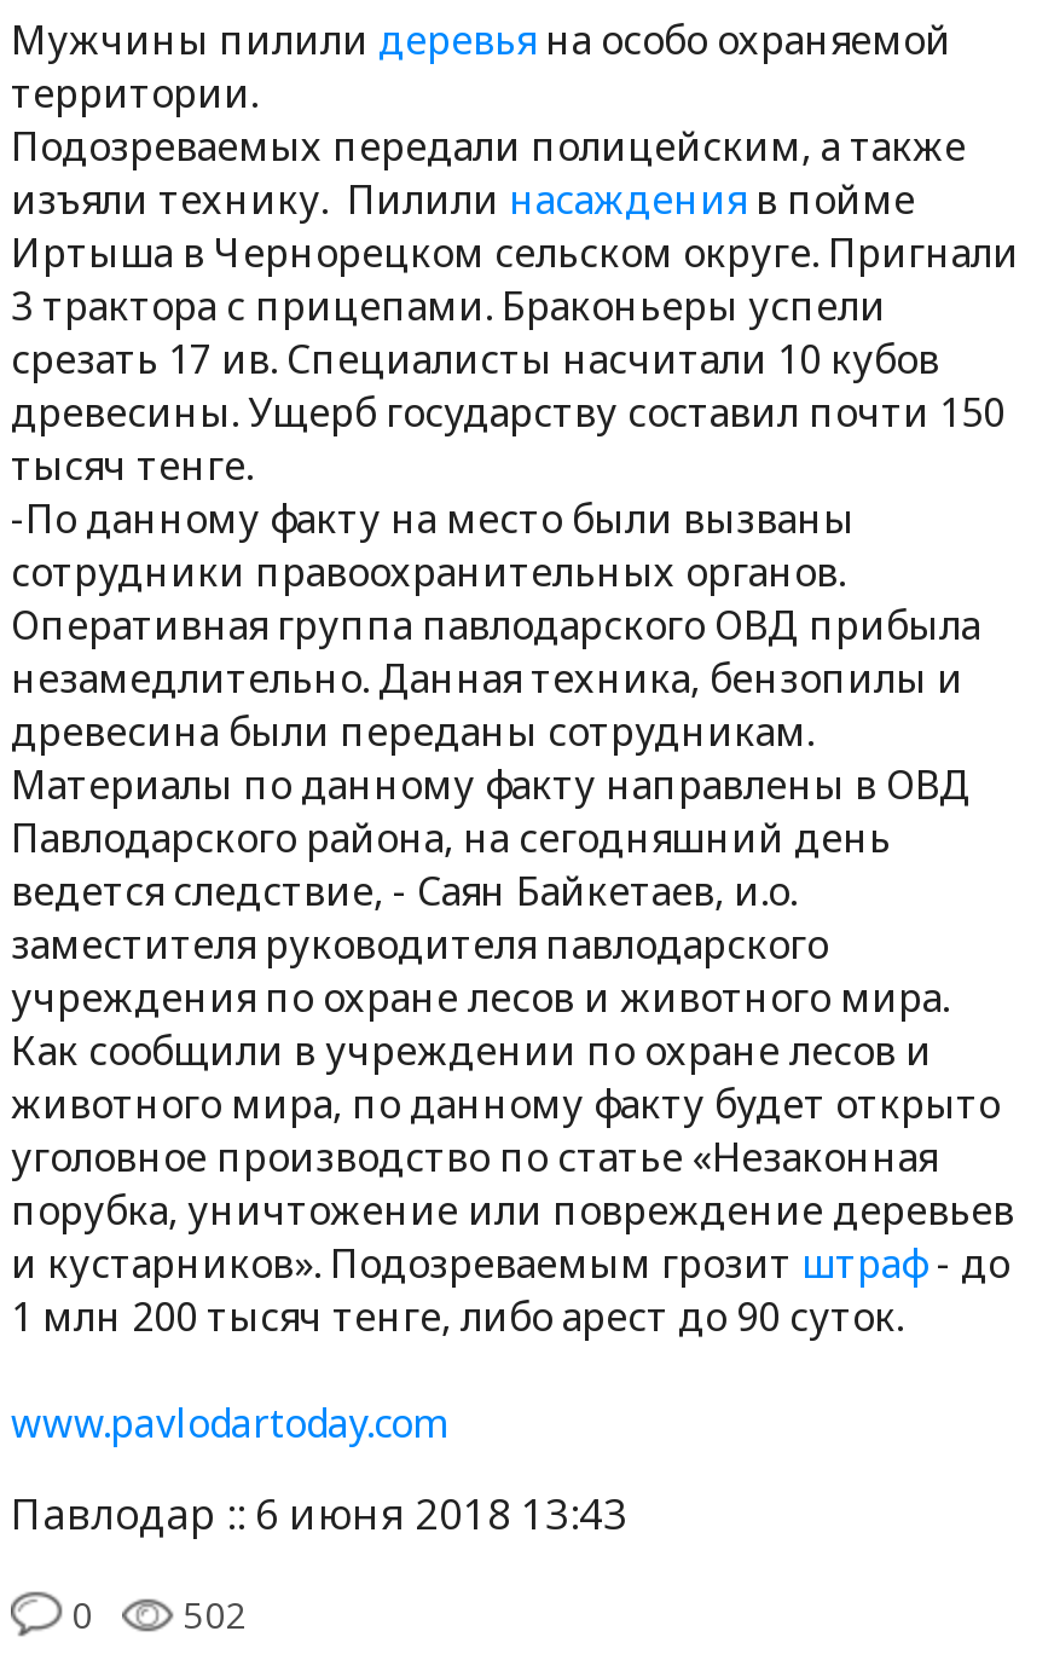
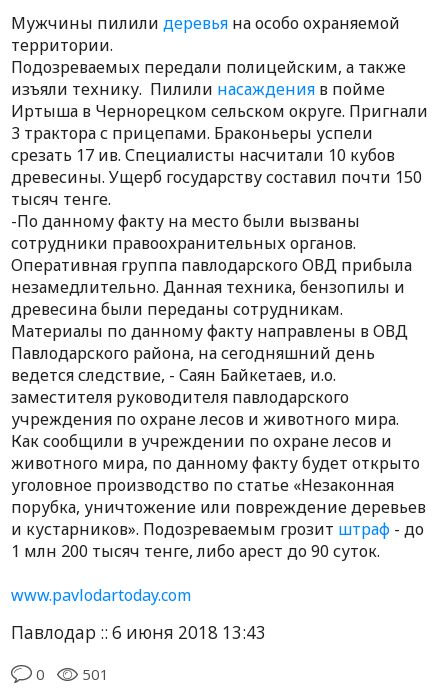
- 0 502
+ 0 501
